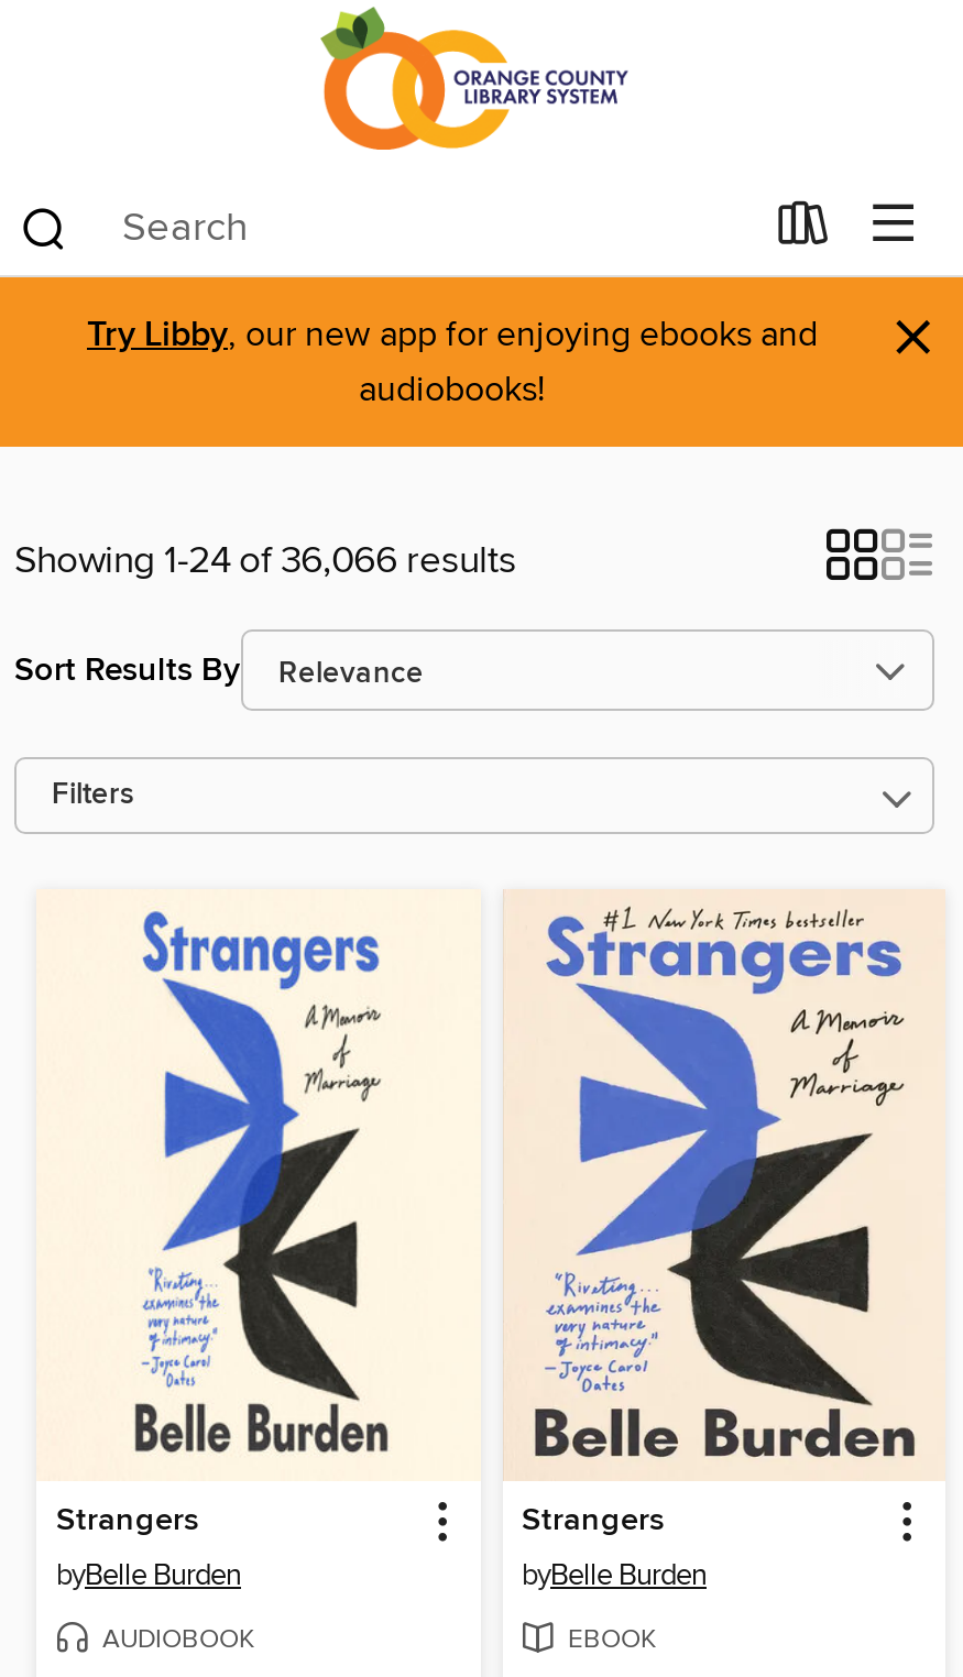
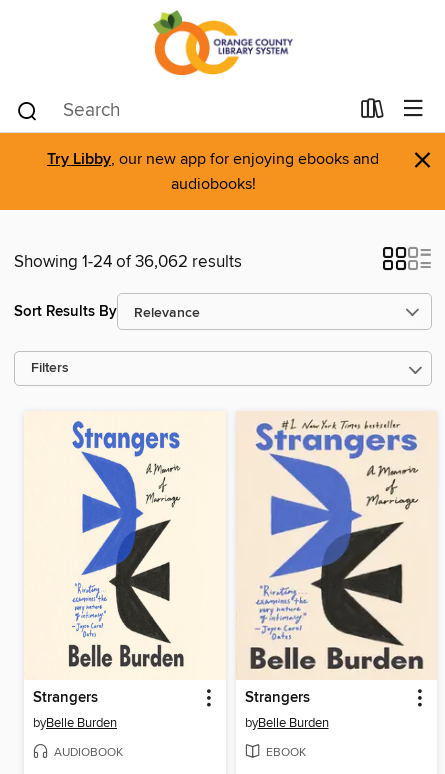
- Showing 1-24 of 36,066 results
+ Showing 1-24 of 36,062 results
